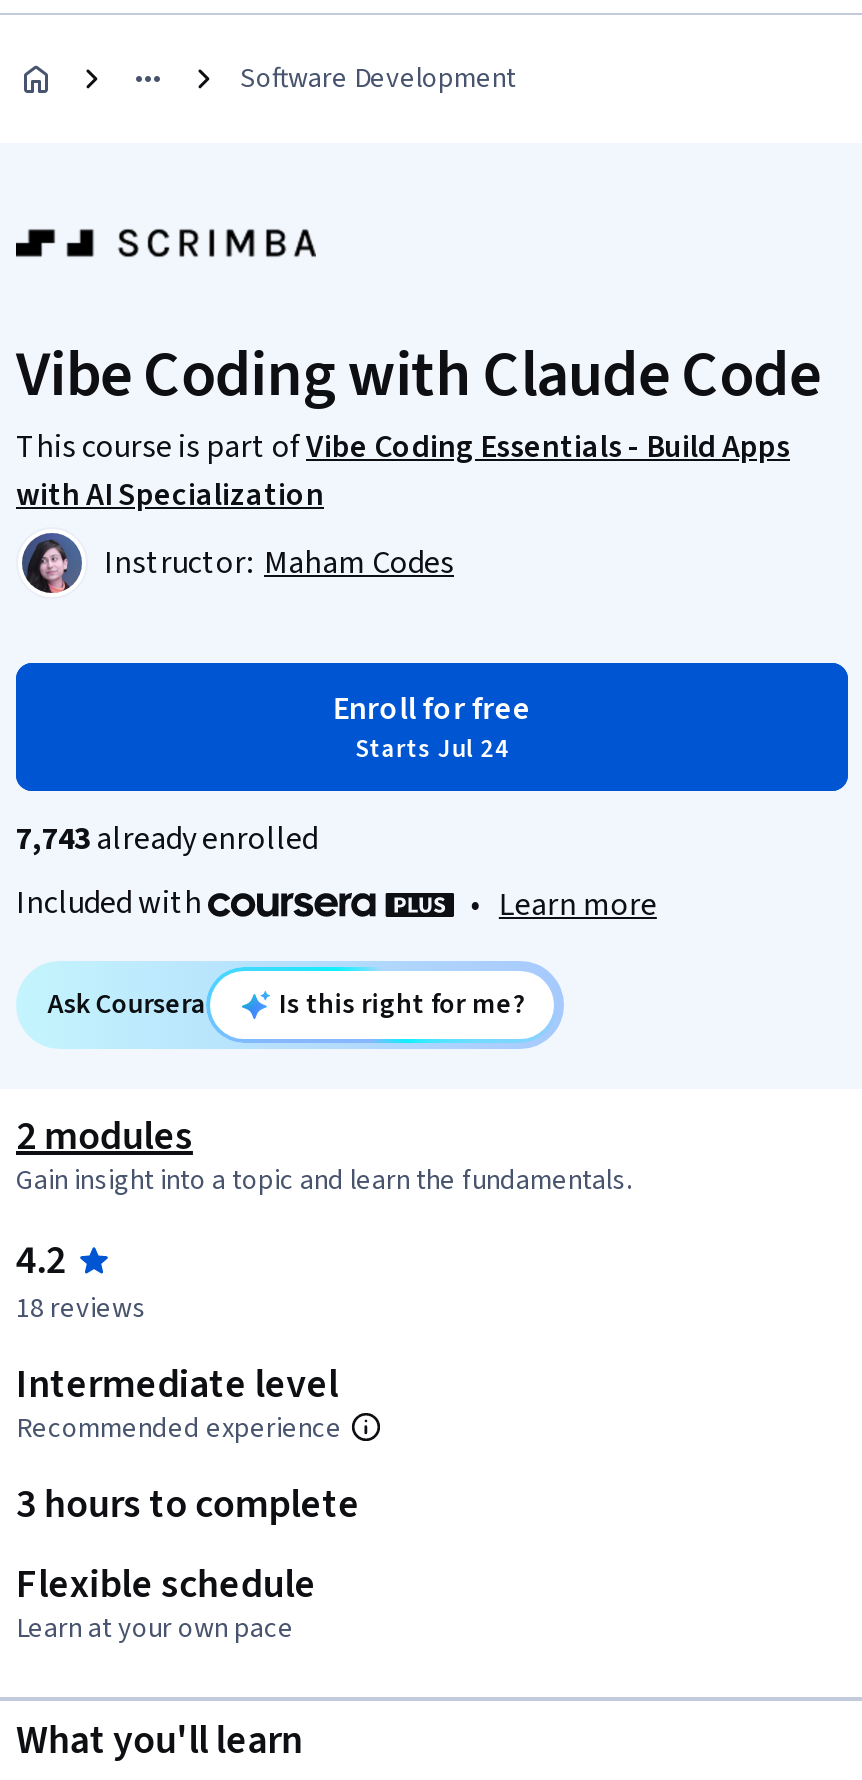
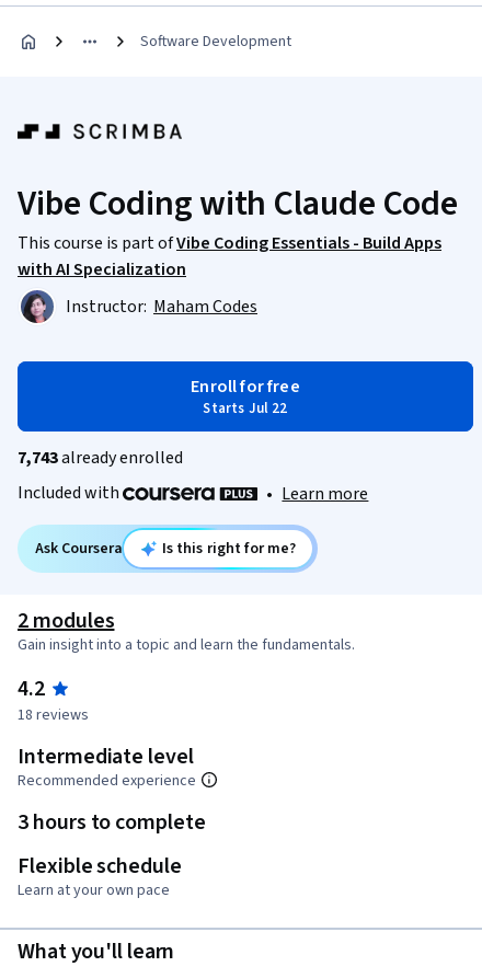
- Starts Jul 24
+ Starts Jul 22
